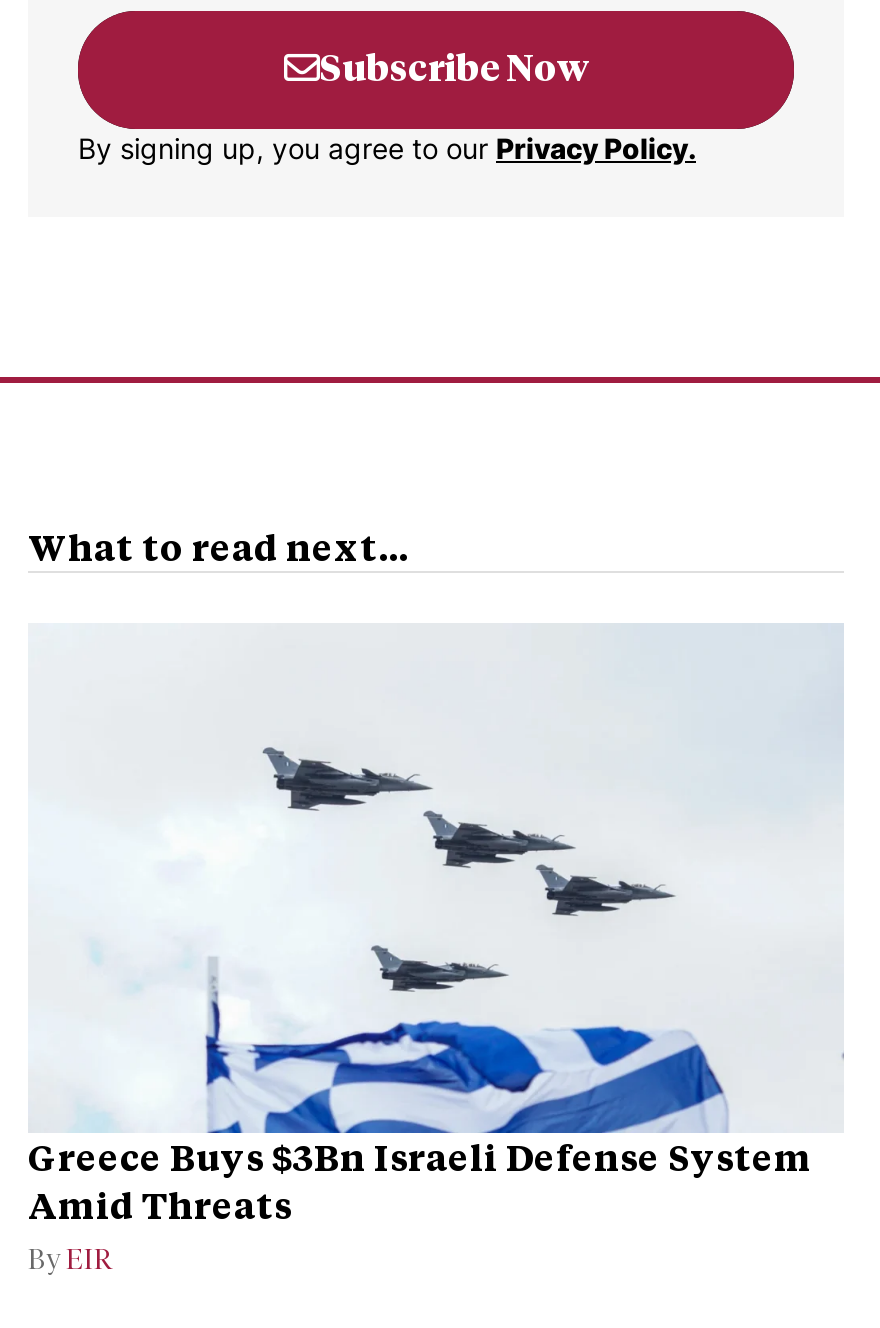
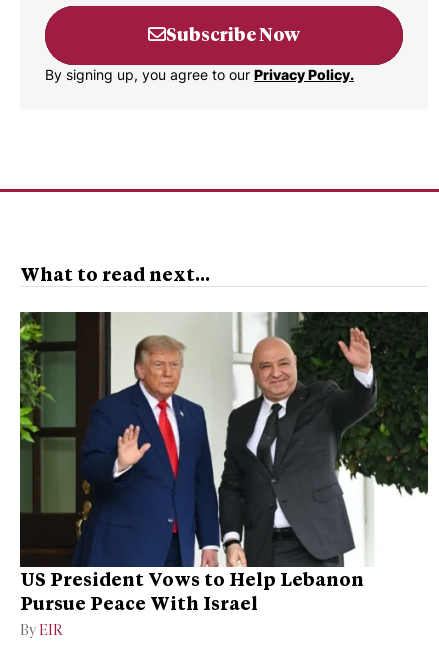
- [image]
- Greece Buys $3Bn Israeli Defense System
- Amid Threats
+ [image]
+ US President Vows to Help Lebanon
+ Pursue Peace With Israel
